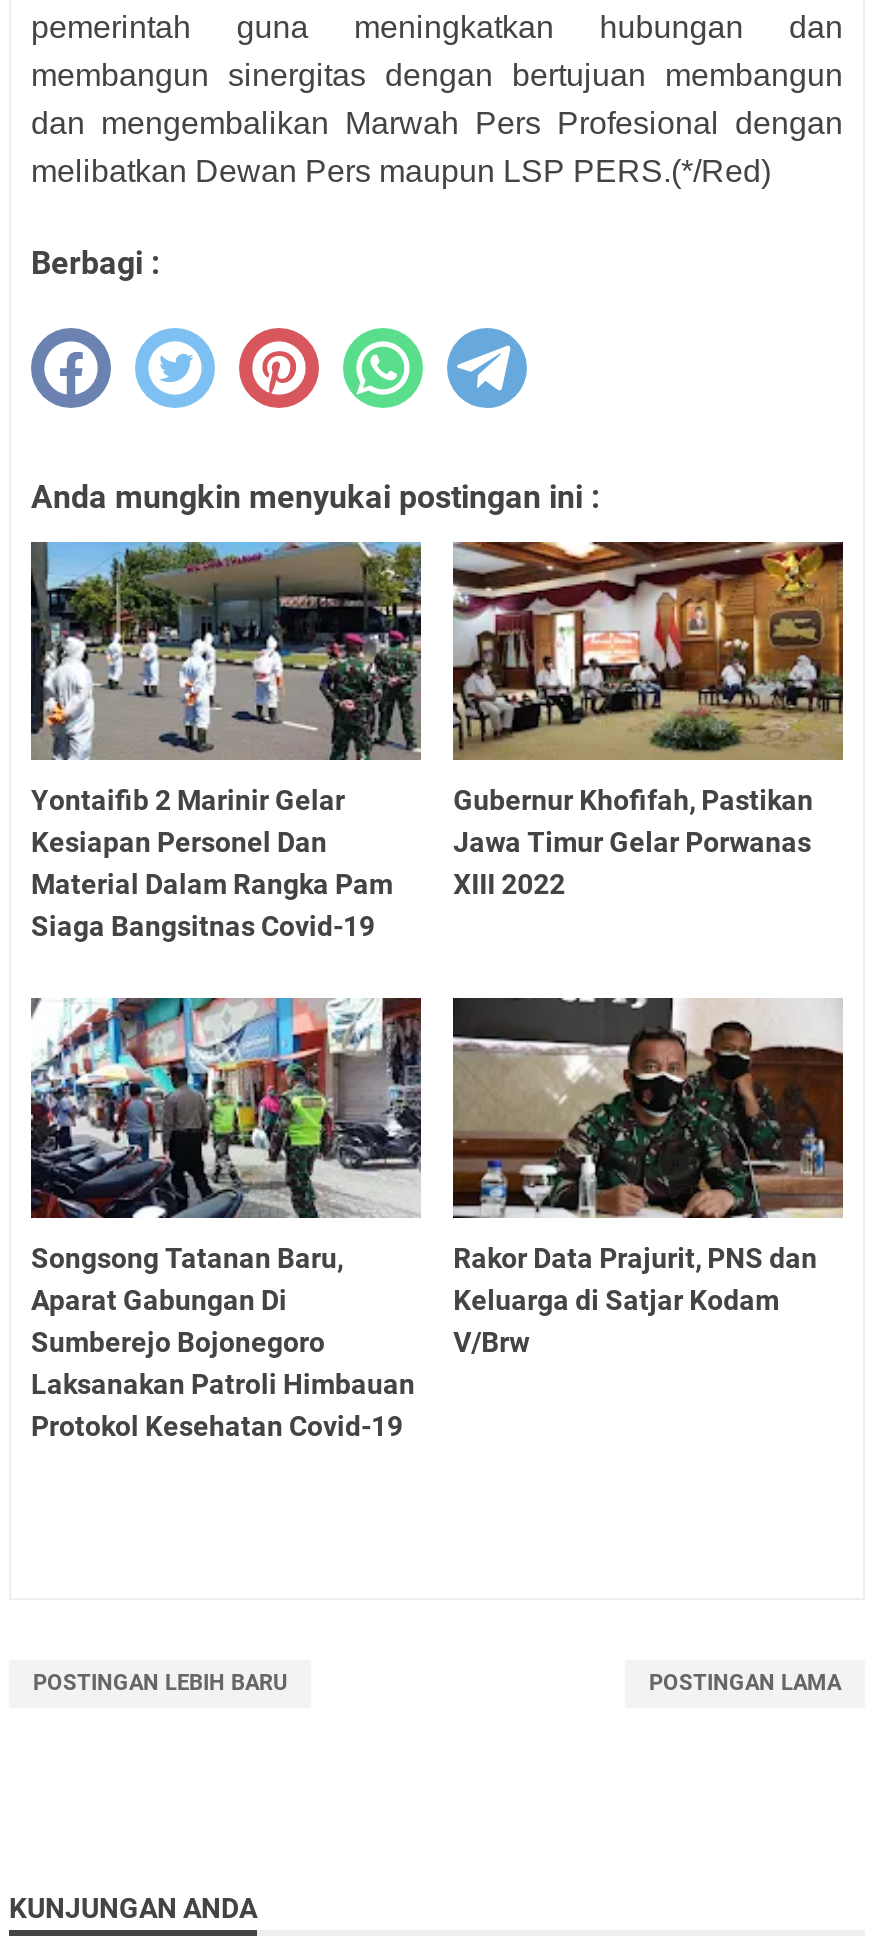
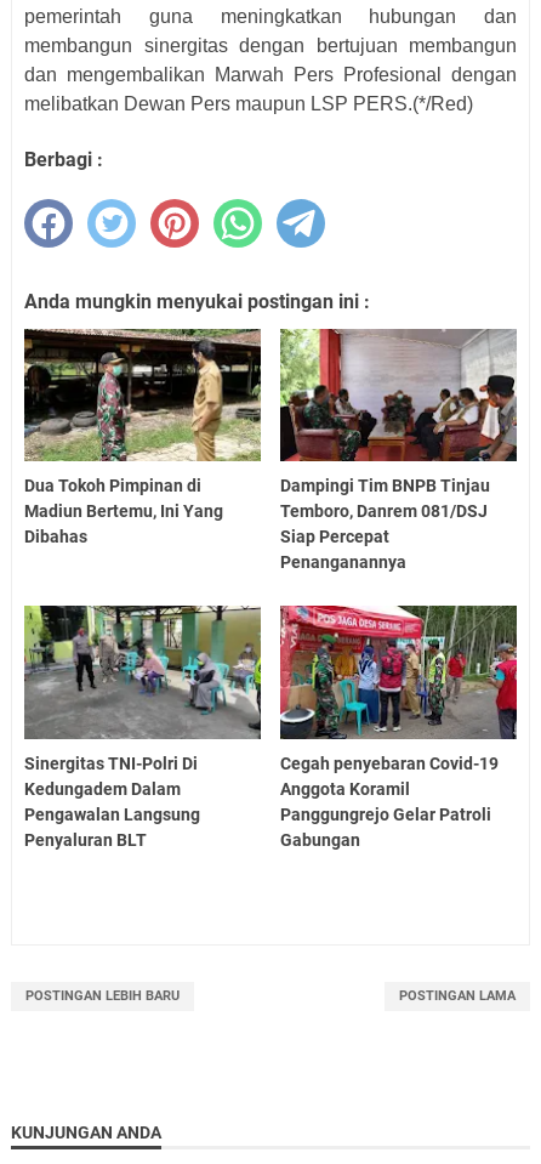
- [image]
- Yontaifib 2 Marinir Gelar
- Kesiapan Personel Dan
- Material Dalam Rangka Pam
- Siaga Bangsitnas Covid-19
+ [image]
+ Dua Tokoh Pimpinan di
+ Madiun Bertemu, Ini Yang
+ Dibahas

- [image]
- Gubernur Khofifah, Pastikan
- Jawa Timur Gelar Porwanas
- XIII 2022
+ [image]
+ Dampingi Tim BNPB Tinjau
+ Temboro, Danrem 081/DSJ
+ Siap Percepat
+ Penanganannya

- [image]
- Songsong Tatanan Baru,
- Aparat Gabungan Di
- Sumberejo Bojonegoro
- Laksanakan Patroli Himbauan
- Protokol Kesehatan Covid-19
+ [image]
+ Sinergitas TNI-Polri Di
+ Kedungadem Dalam
+ Pengawalan Langsung
+ Penyaluran BLT

- [image]
- Rakor Data Prajurit, PNS dan
- Keluarga di Satjar Kodam
- V/Brw
+ [image]
+ Cegah penyebaran Covid-19
+ Anggota Koramil
+ Panggungrejo Gelar Patroli
+ Gabungan
